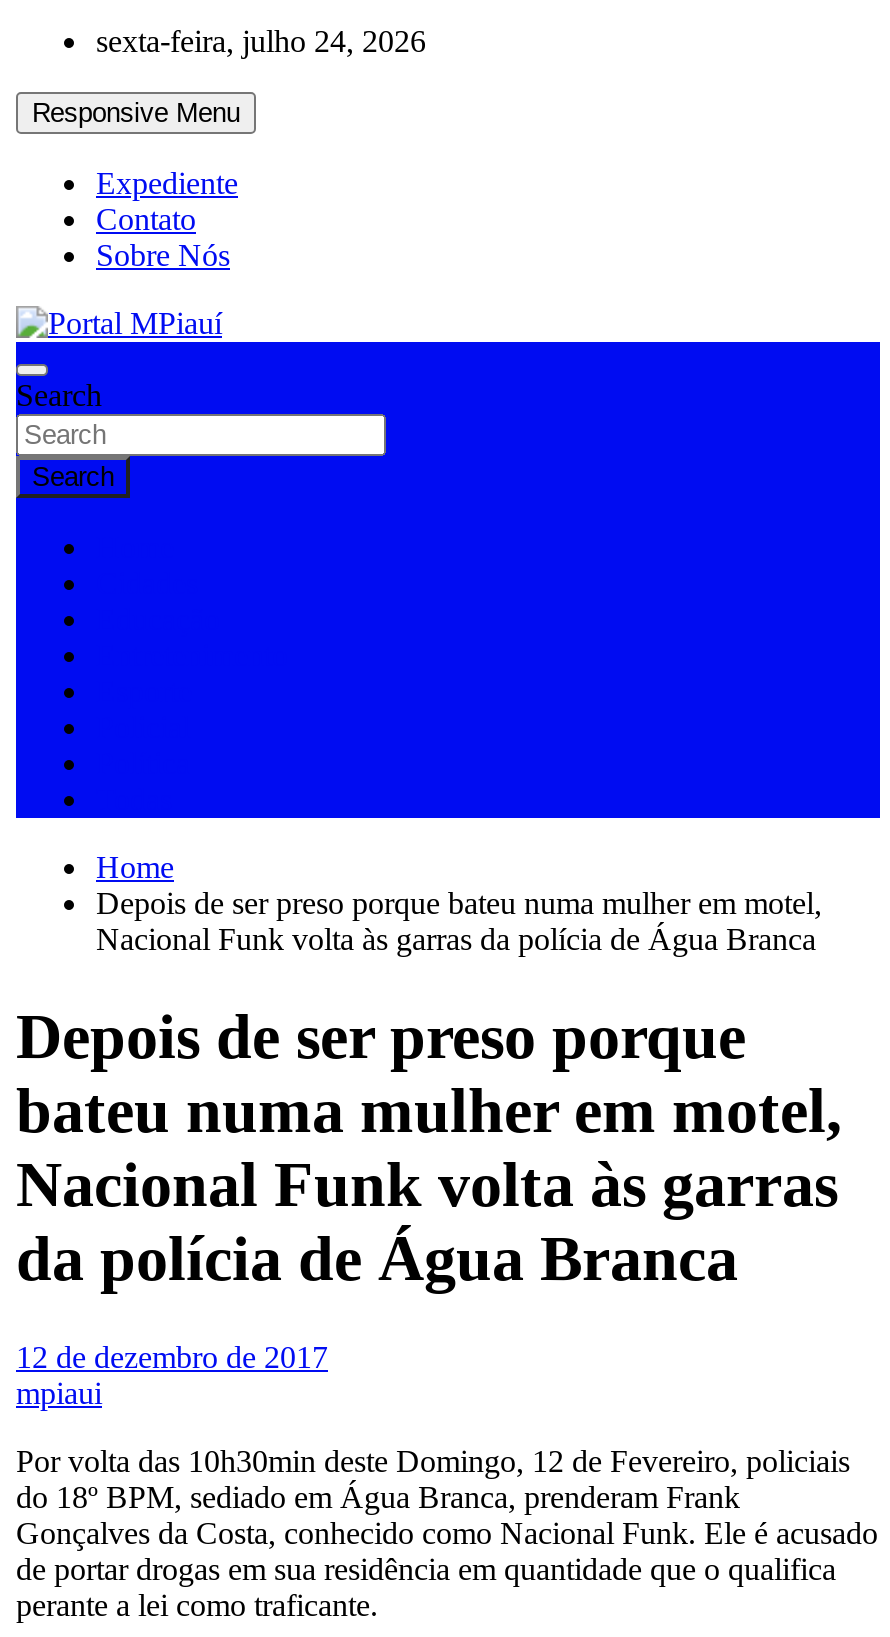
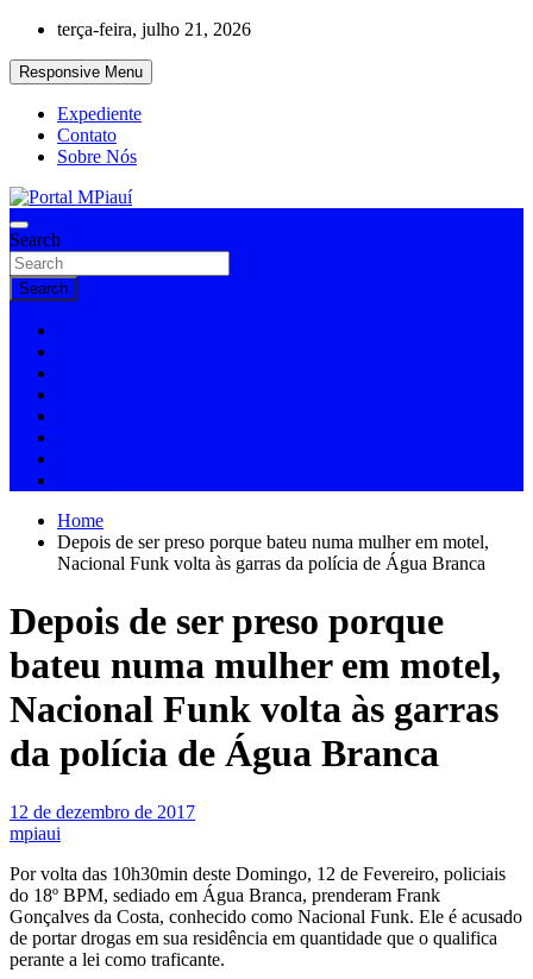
- sexta-feira, julho 24, 2026
+ terça-feira, julho 21, 2026
